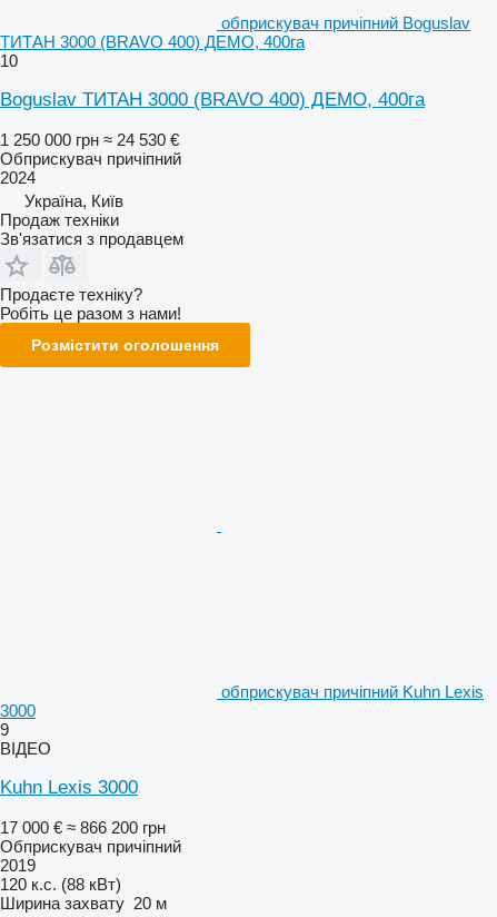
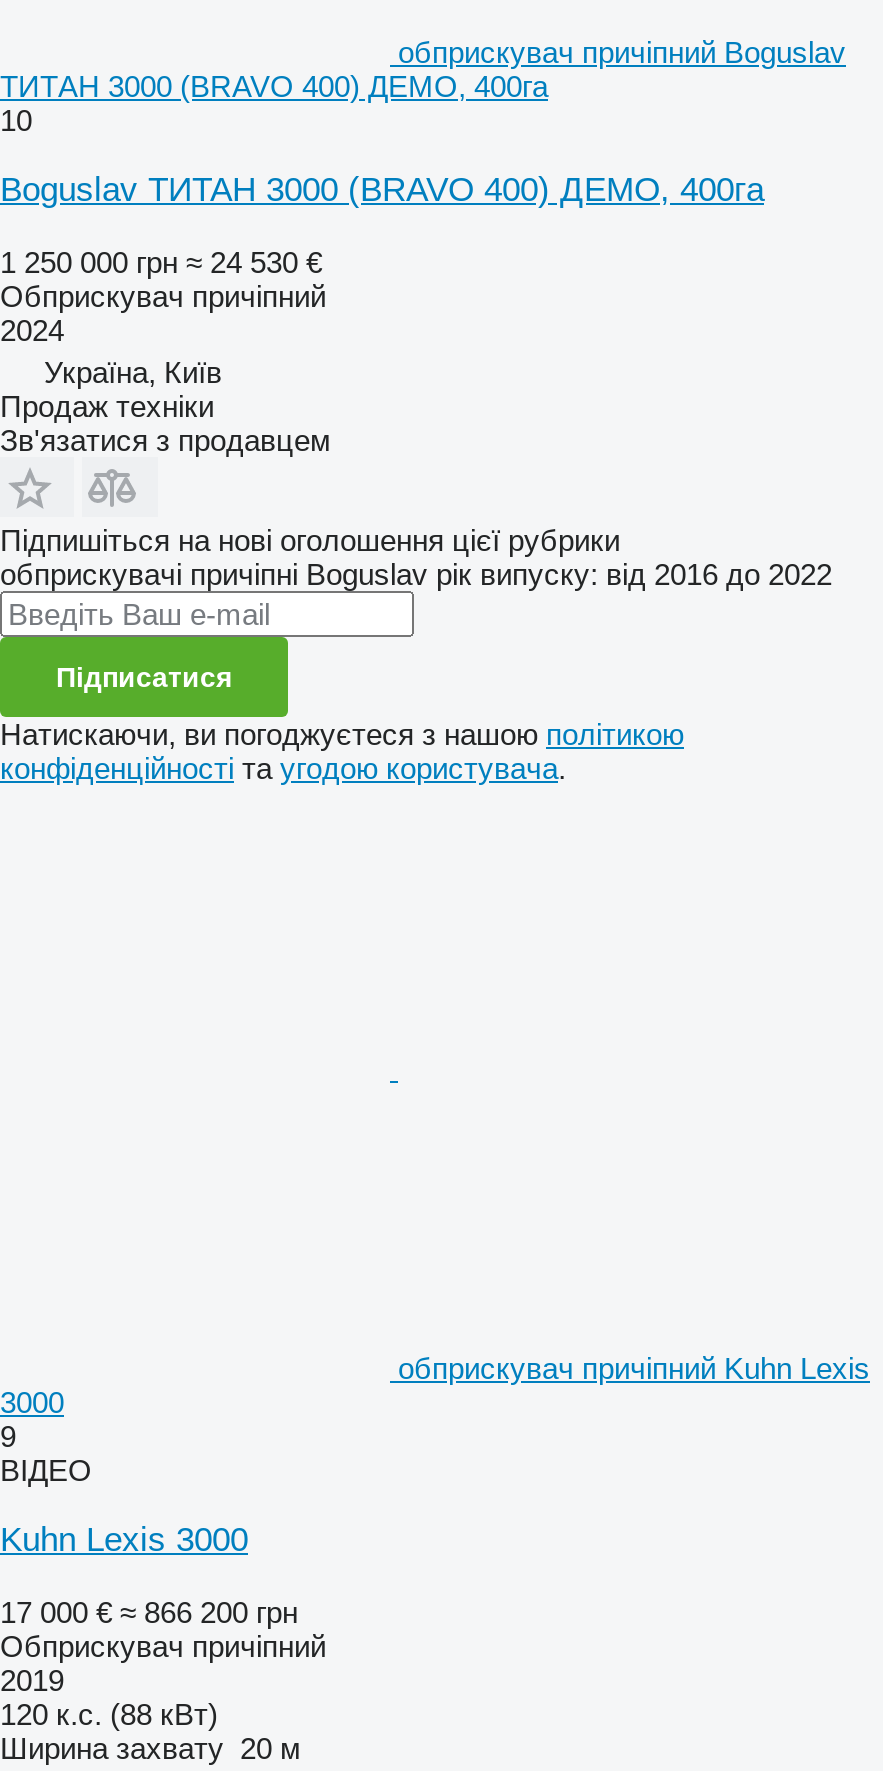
- Продаєте техніку?
- Робіть це разом з нами!
- Розмістити оголошення
+ Підпишіться на нові оголошення цієї рубрики
+ обприскувачі причіпні Boguslav рік випуску: від 2016 до 2022
+ Підписатися
+ Натискаючи, ви погоджуєтеся з нашою політикою
+ конфіденційності та угодою користувача.
